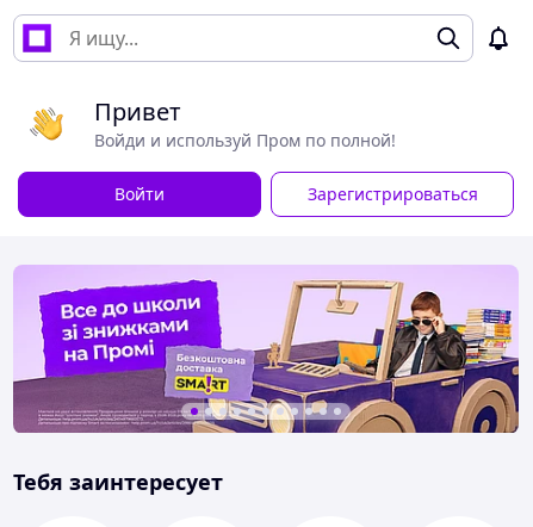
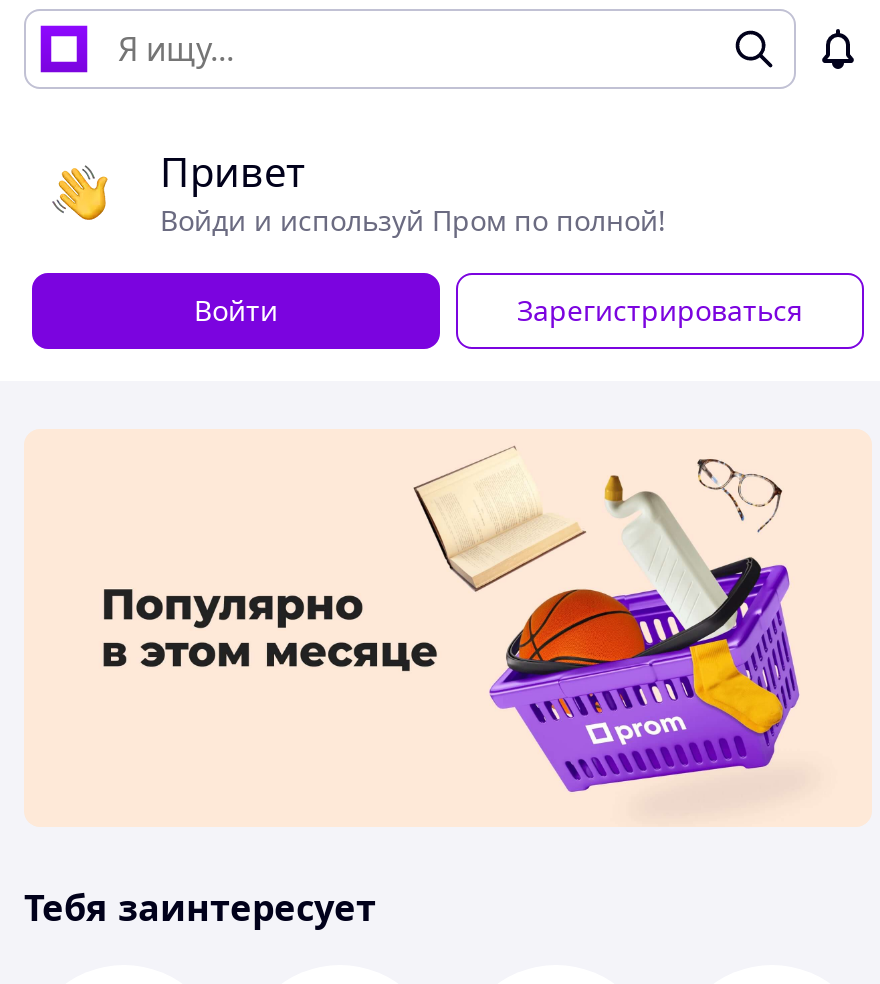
- [image]
+ [image]
